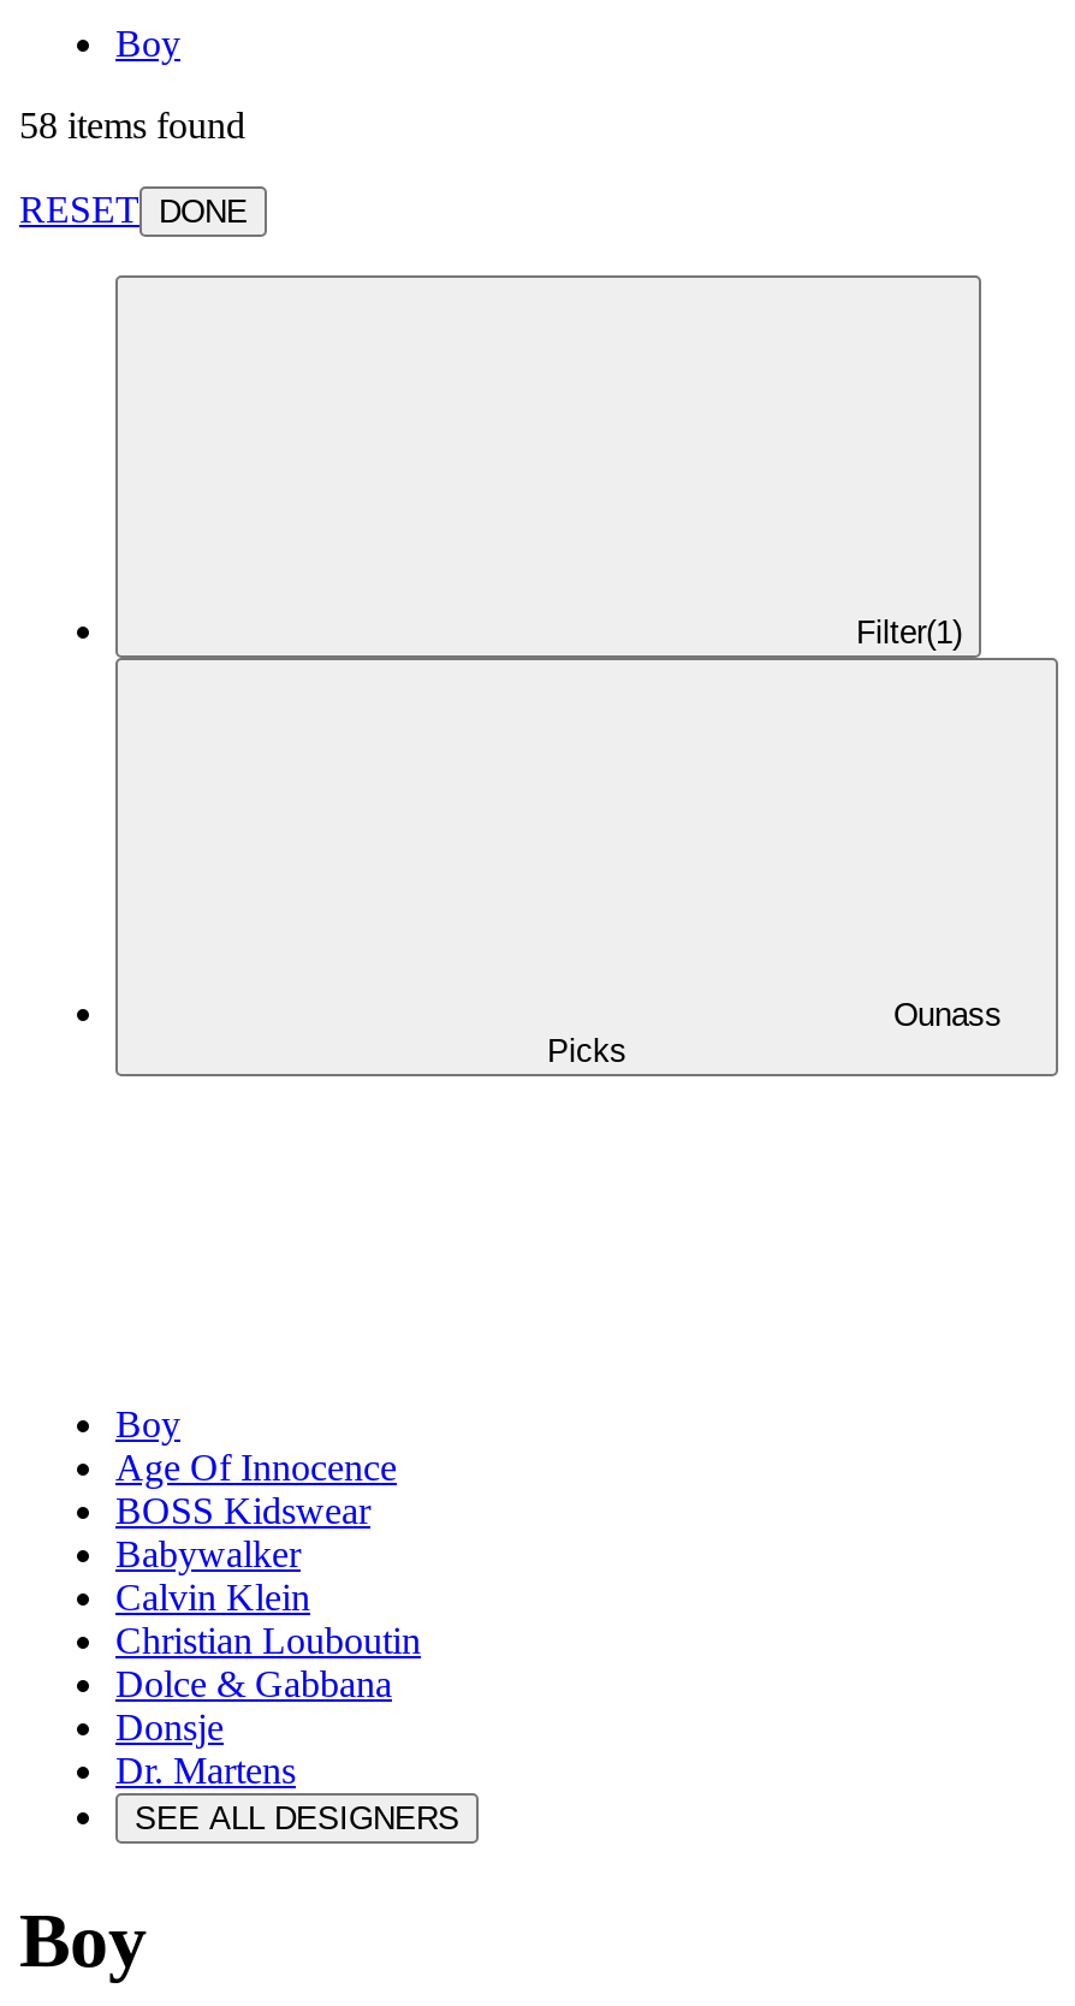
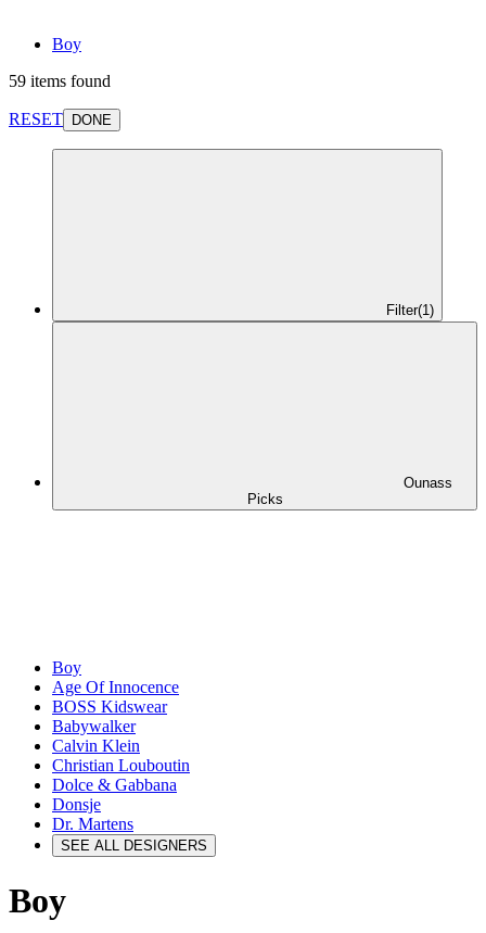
- 58 items found
+ 59 items found
